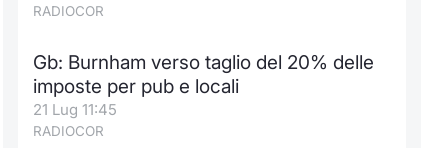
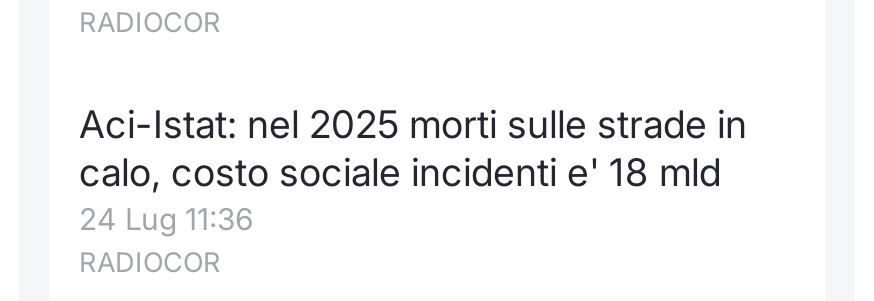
- Gb: Burnham verso taglio del 20% delle
- imposte per pub e locali
- 21 Lug 11:45
+ Aci-Istat: nel 2025 morti sulle strade in
+ calo, costo sociale incidenti e' 18 mld
+ 24 Lug 11:36
